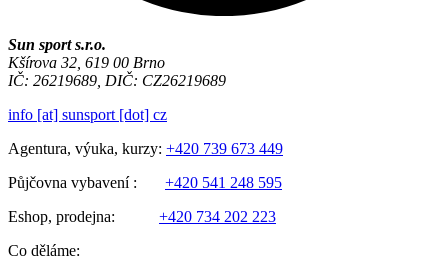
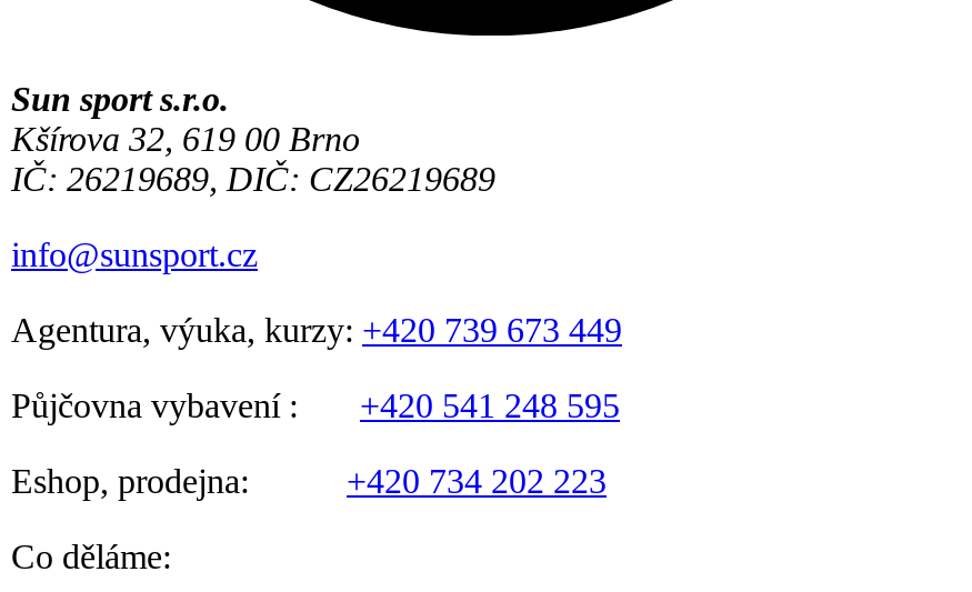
- info [at] sunsport [dot] cz
+ info@sunsport.cz
